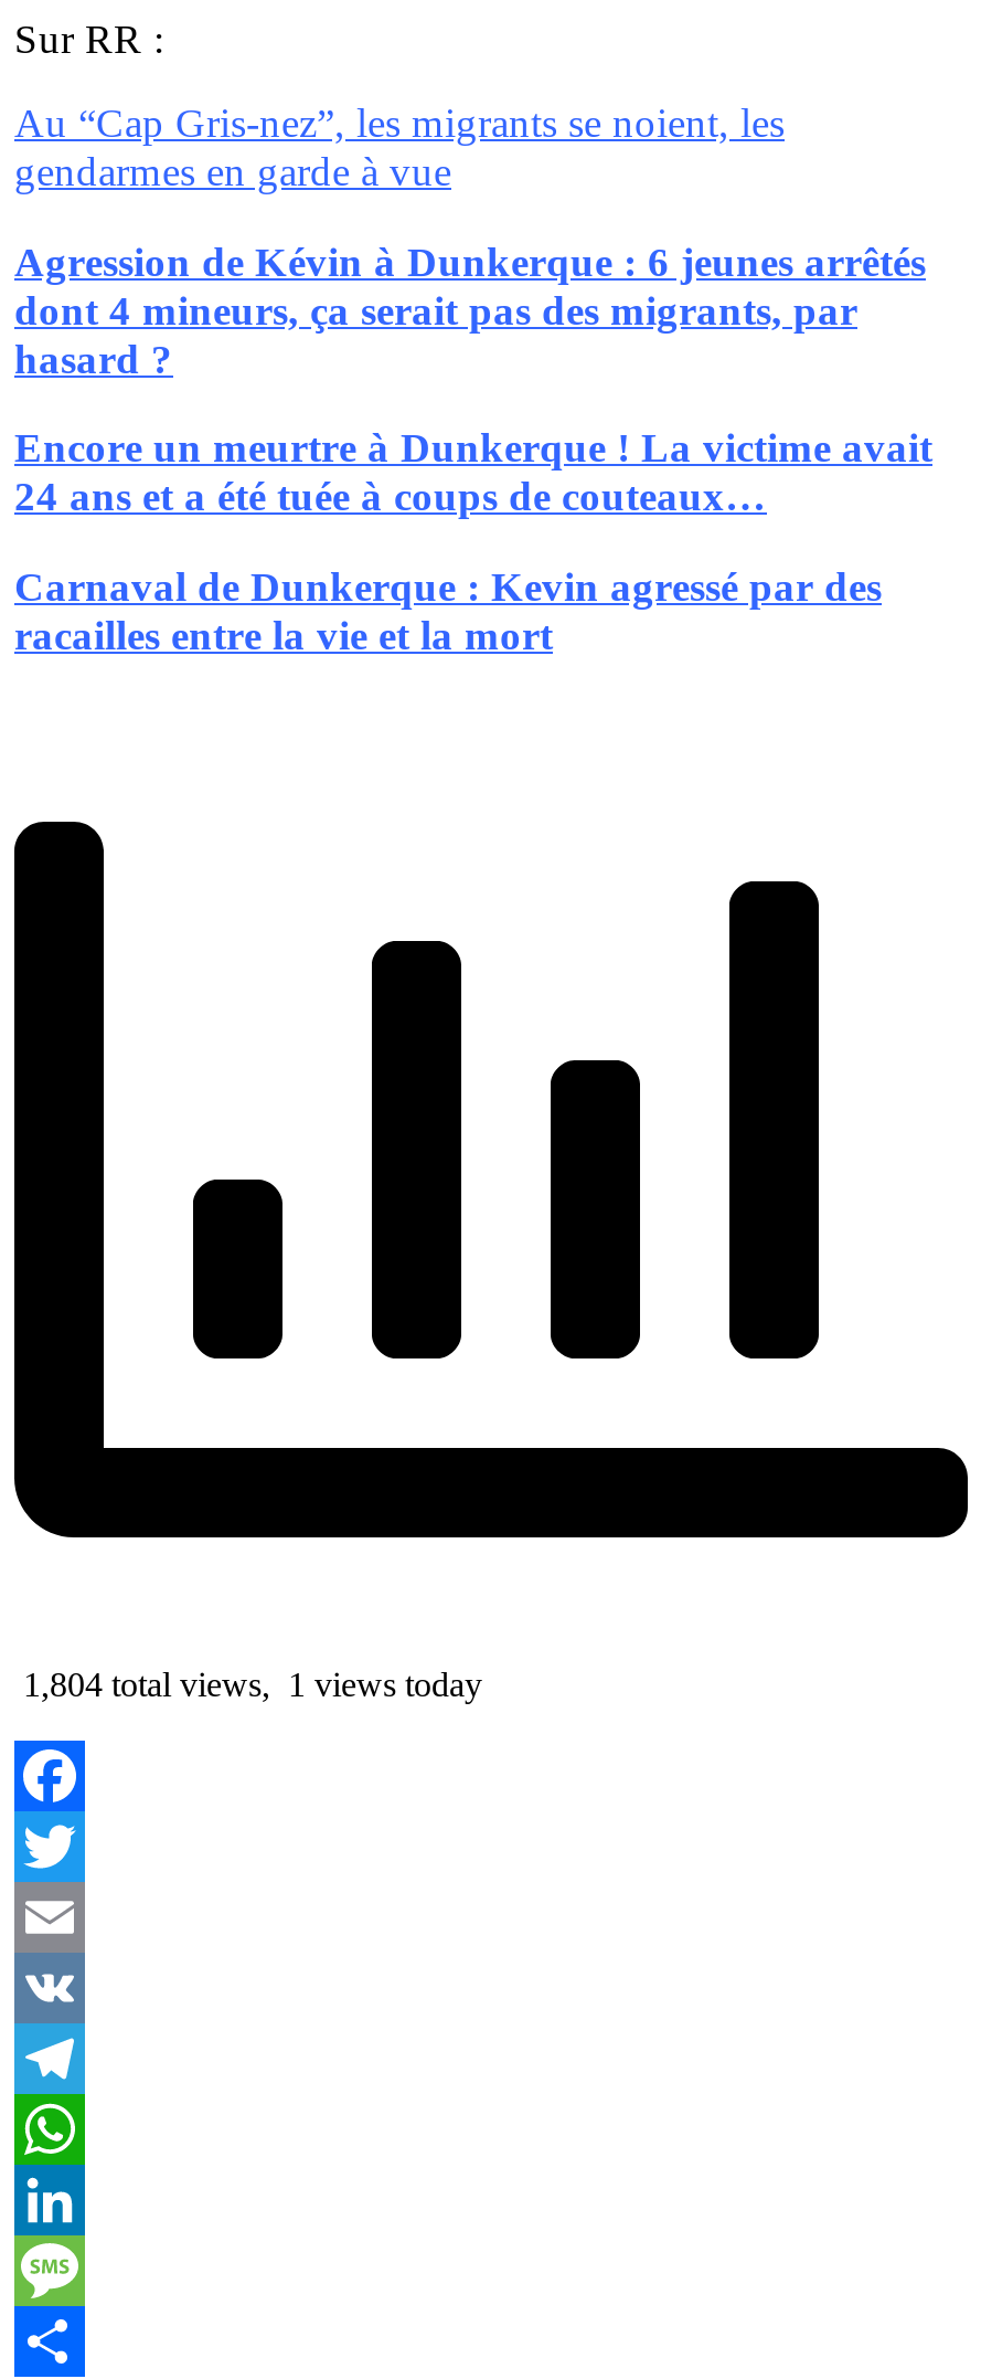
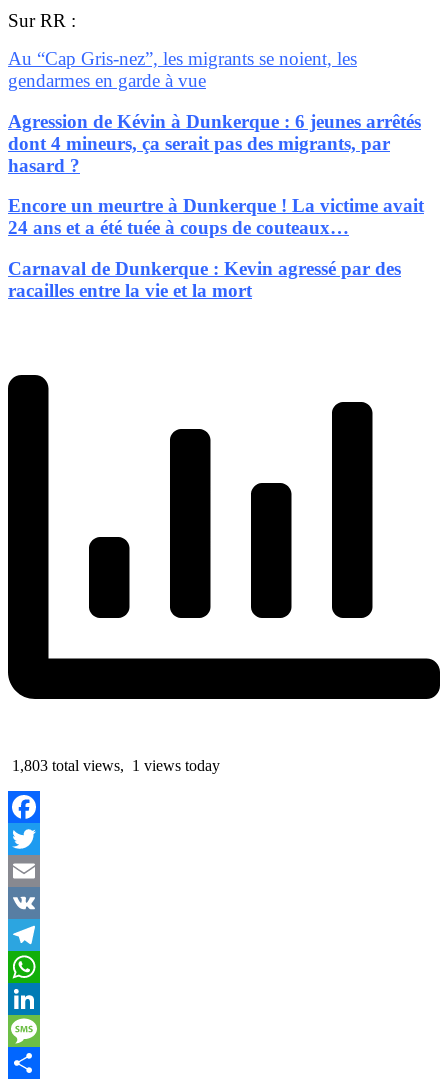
- 1,804 total views, 1 views today
+ 1,803 total views, 1 views today
